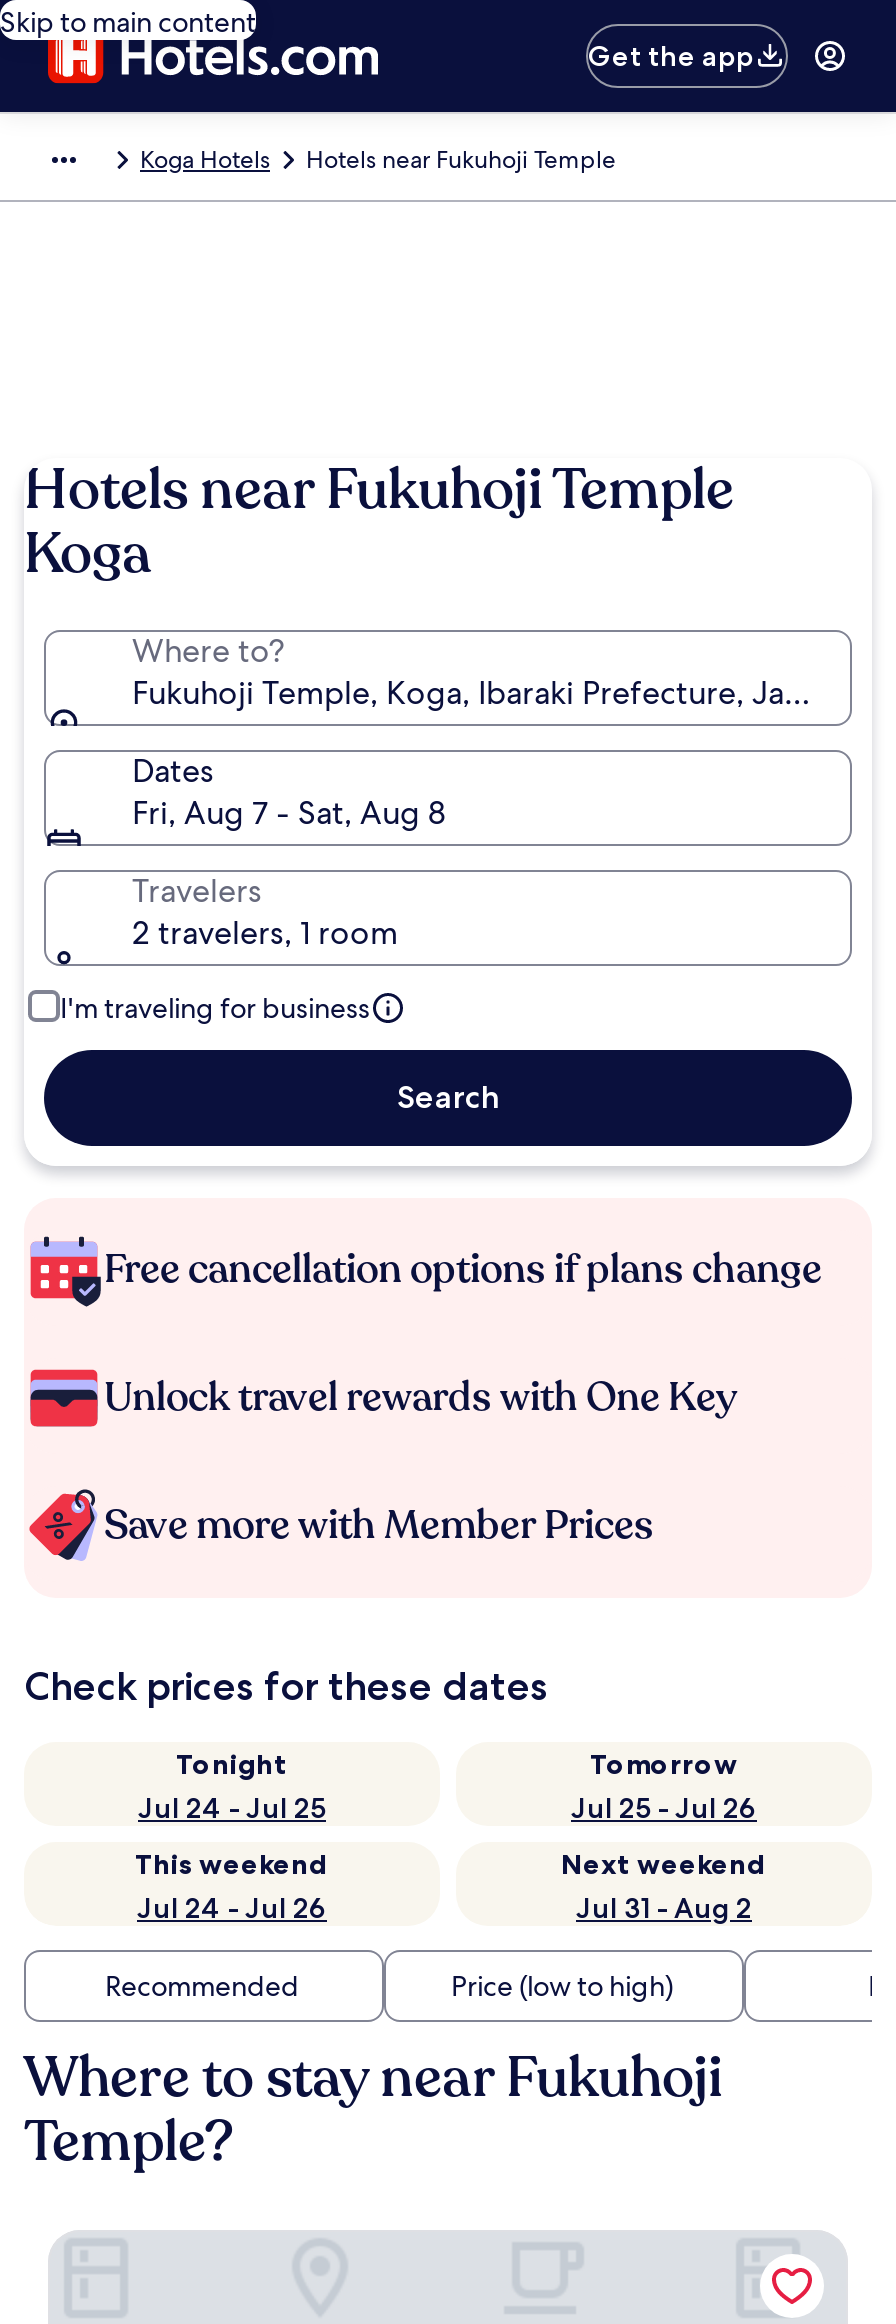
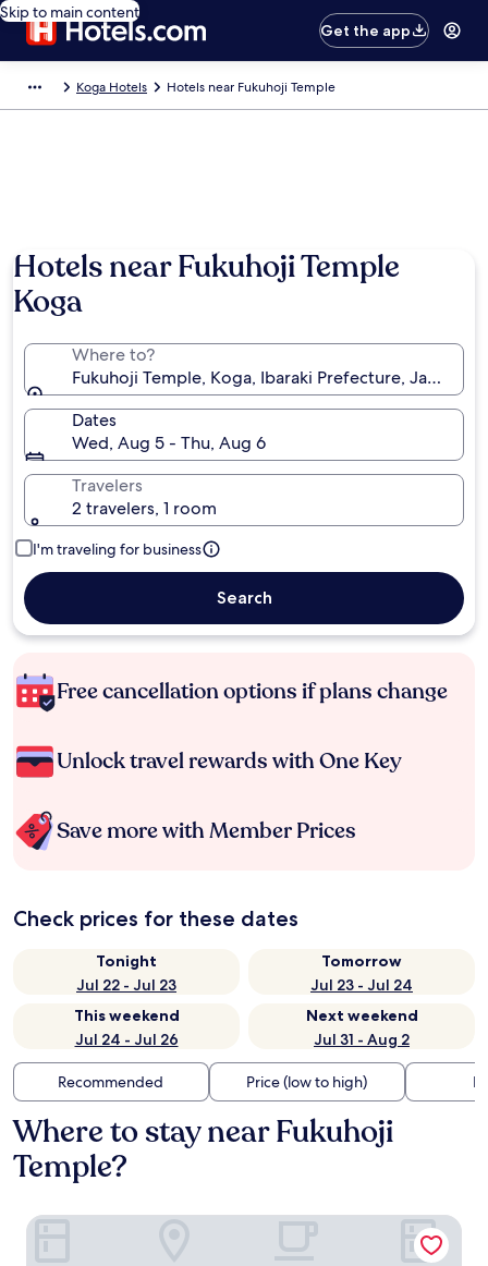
- Fri, Aug 7 - Sat, Aug 8
+ Wed, Aug 5 - Thu, Aug 6

- Jul 24 - Jul 25
+ Jul 22 - Jul 23

- Jul 25 - Jul 26
+ Jul 23 - Jul 24
